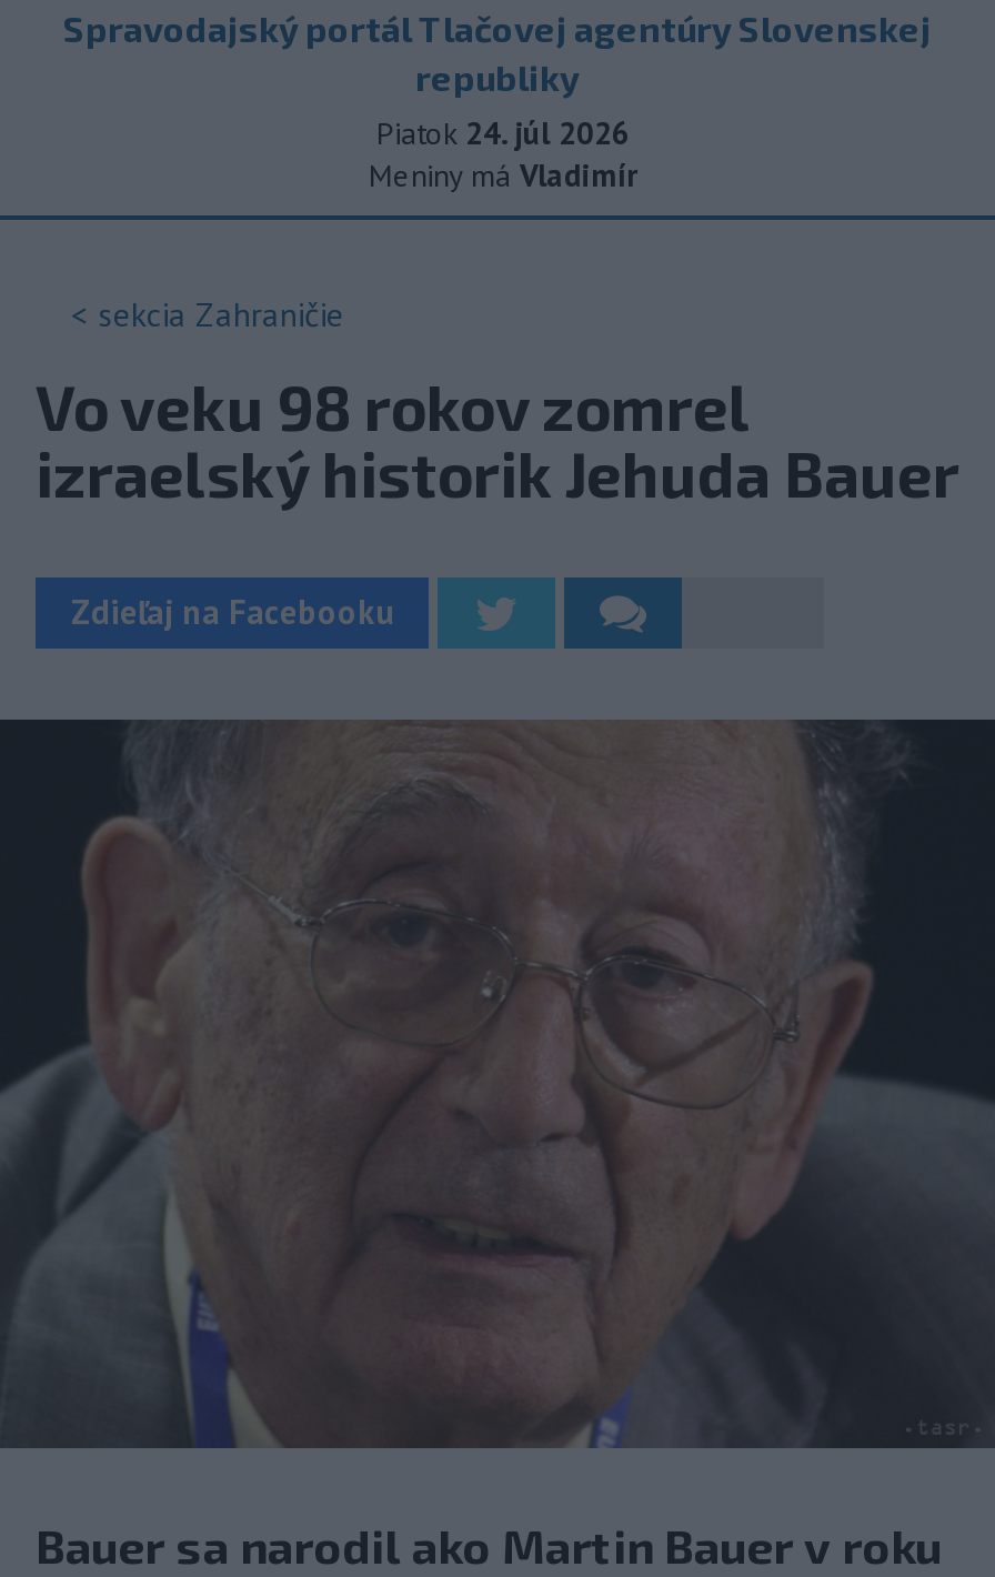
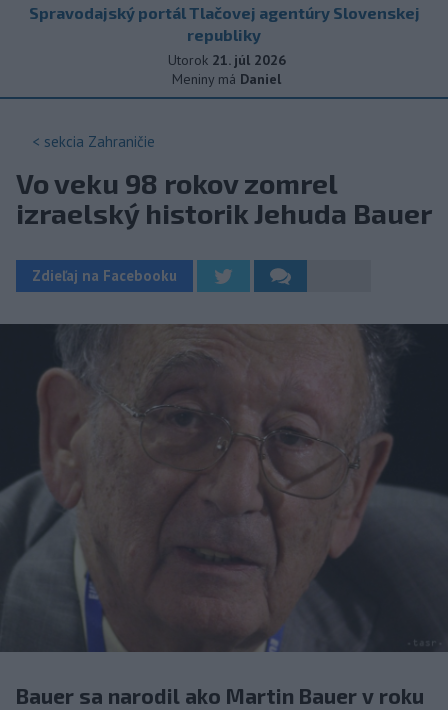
- Piatok 24. júl 2026
+ Utorok 21. júl 2026

- Meniny má Vladimír
+ Meniny má Daniel
